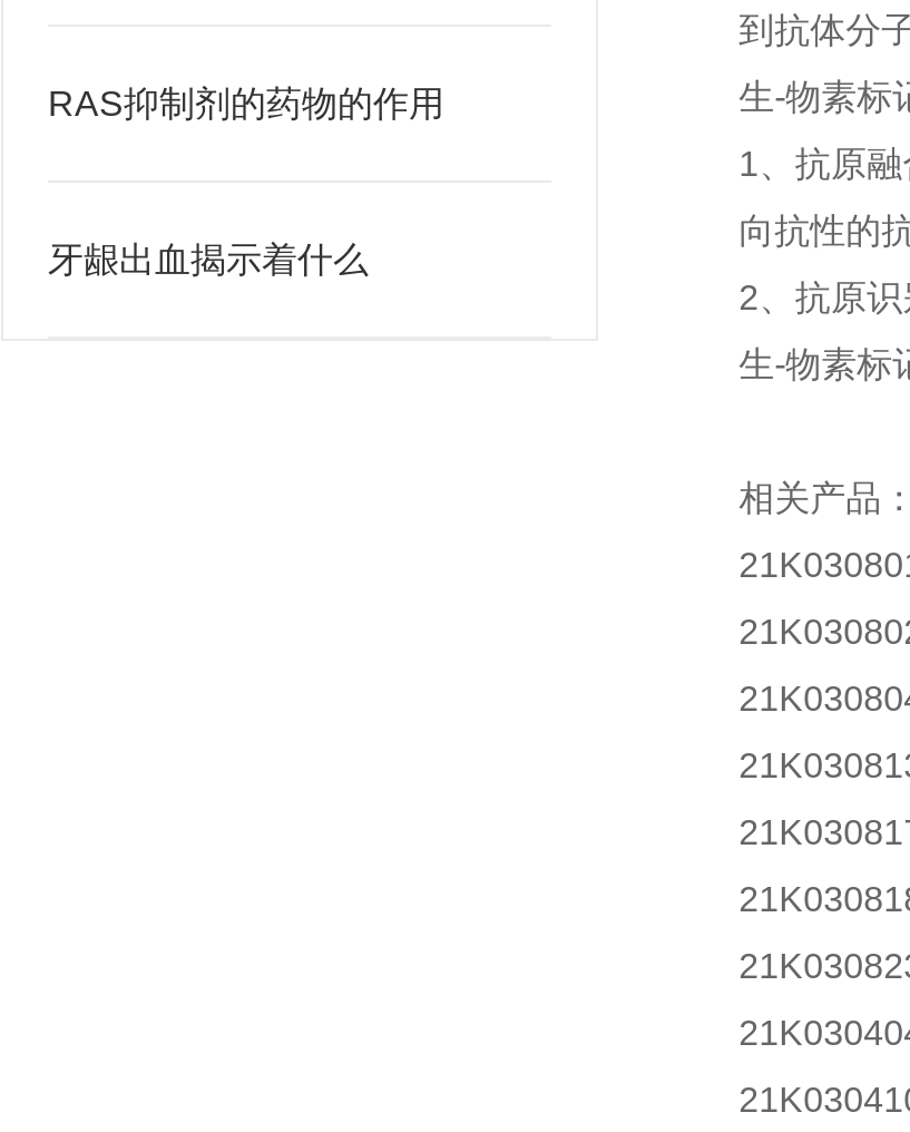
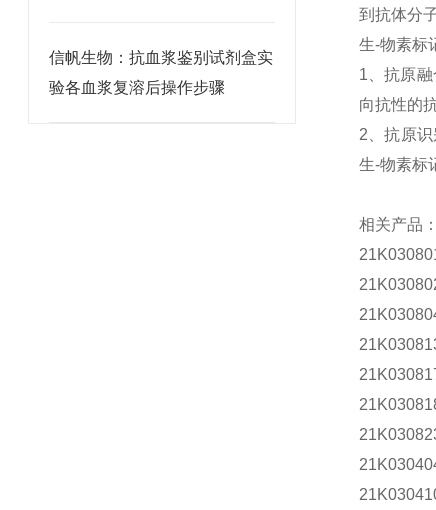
- RAS抑制剂的药物的作用
+ 信帆生物：抗血浆鉴别试剂盒实

- 牙龈出血揭示着什么
+ 验各血浆复溶后操作步骤
